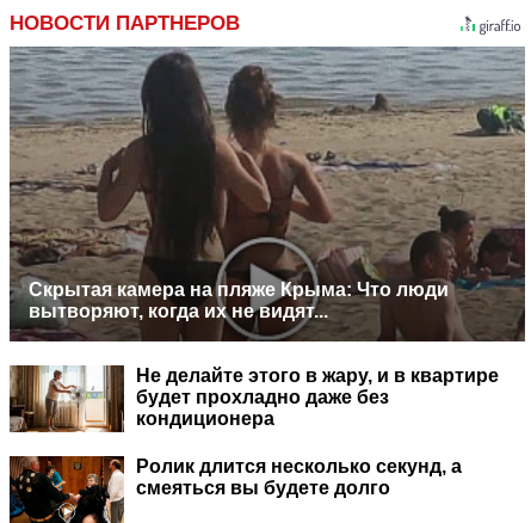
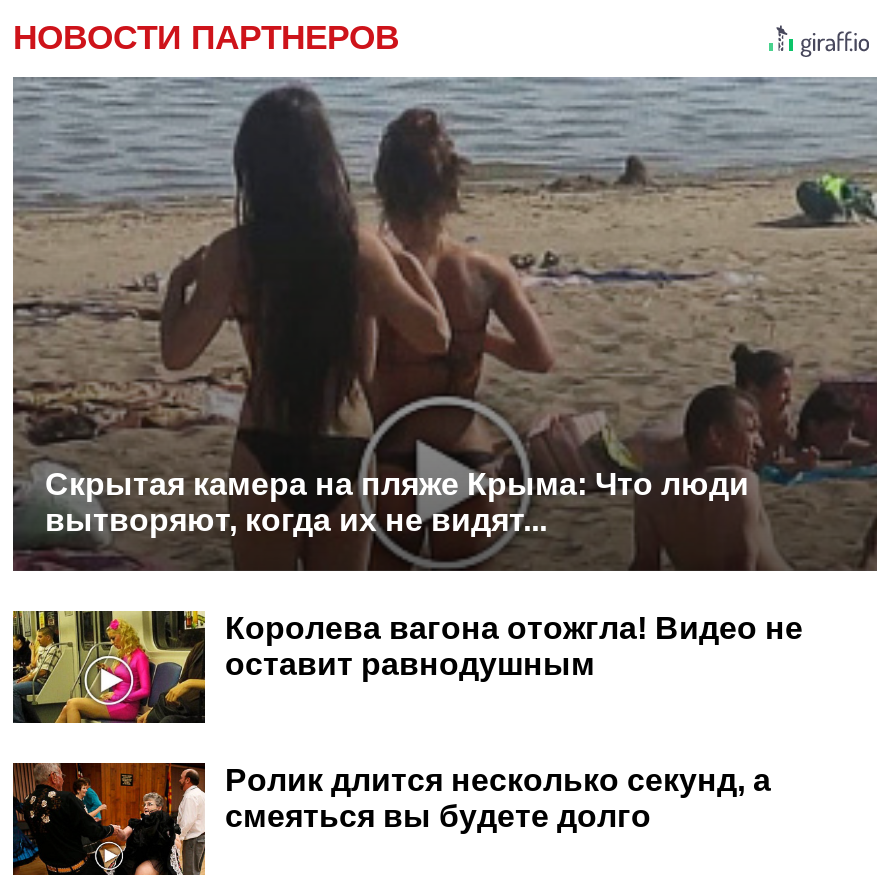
- [image]
- Не делайте этого в жару, и в квартире
- будет прохладно даже без
- кондиционера
+ [image]
+ Королева вагона отожгла! Видео не
+ оставит равнодушным
